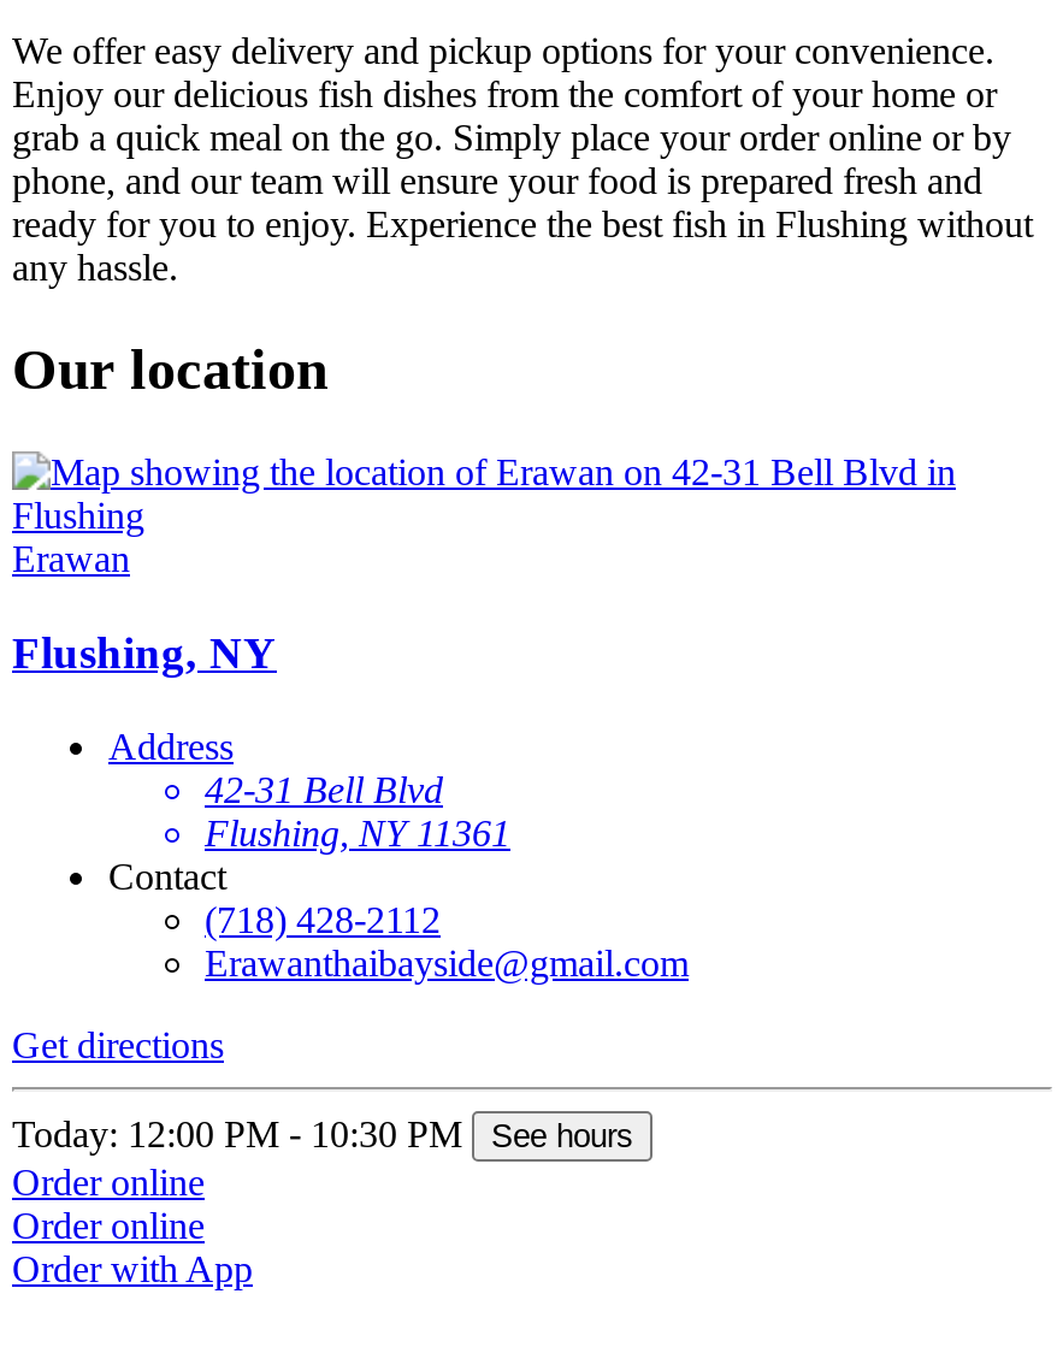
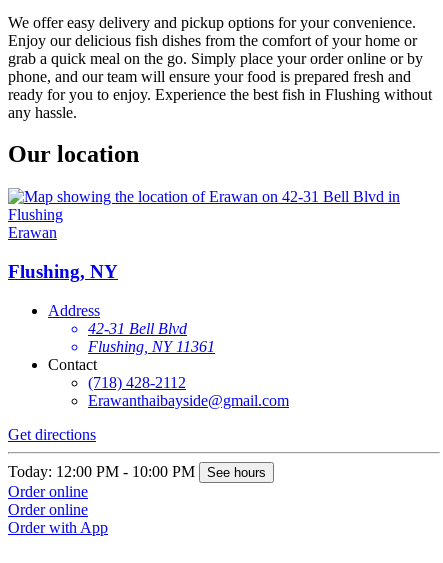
- Today: 12:00 PM - 10:30 PM See hours
+ Today: 12:00 PM - 10:00 PM See hours
